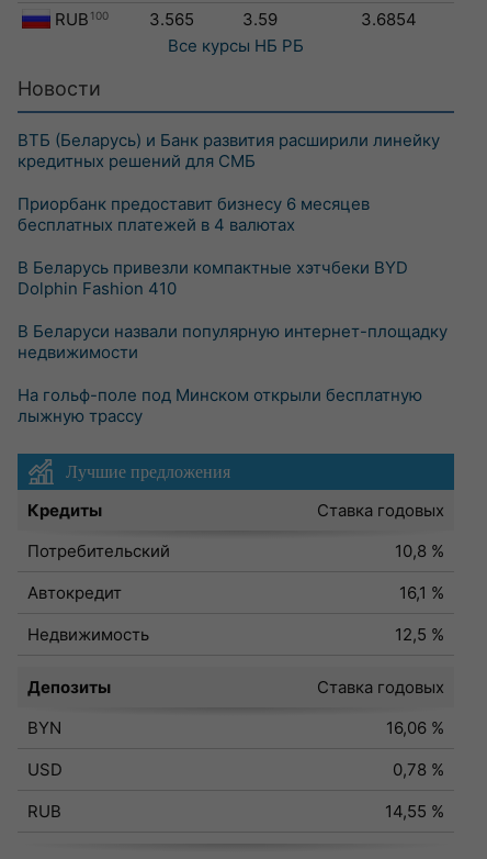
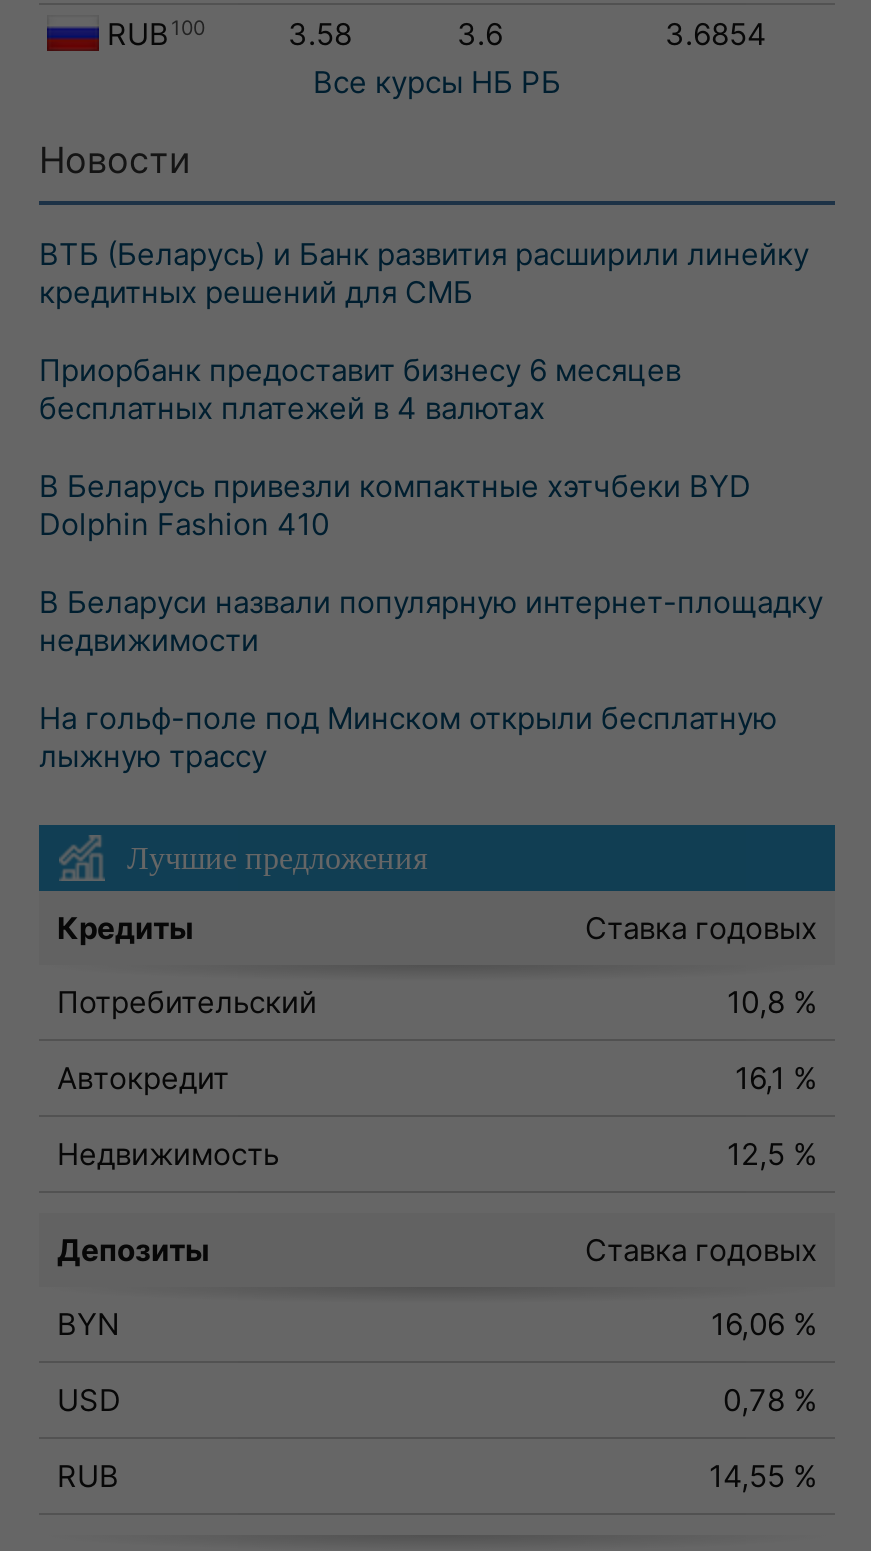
- 3.565
+ 3.58

- 3.59
+ 3.6
